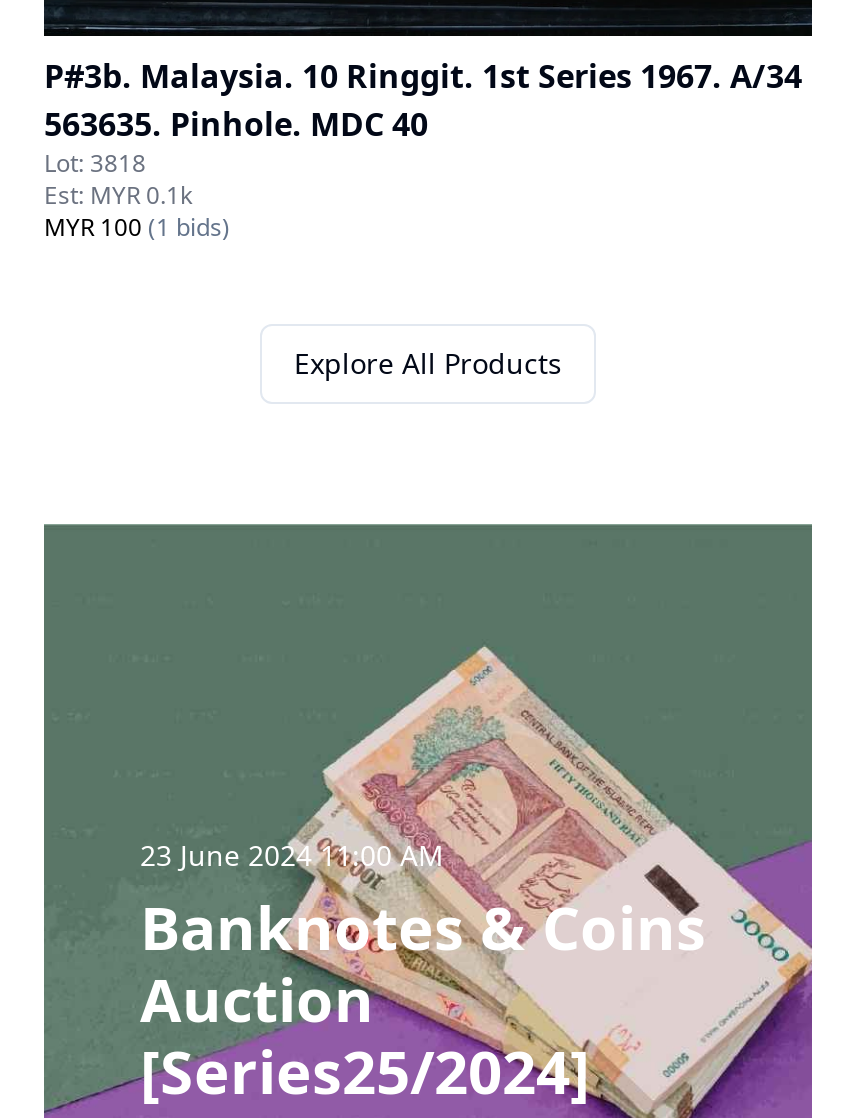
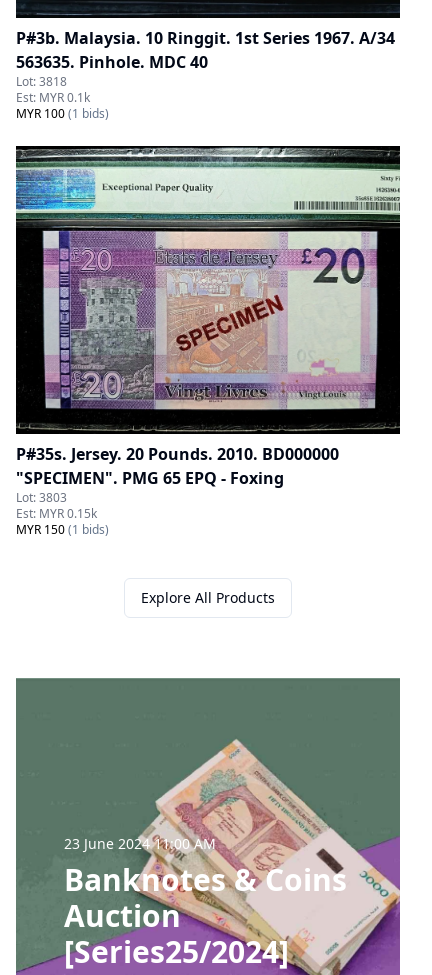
+ [image]
+ P#35s. Jersey. 20 Pounds. 2010. BD000000
+ "SPECIMEN". PMG 65 EPQ - Foxing
+ Lot: 3803
+ Est: MYR 0.15k
+ MYR 150 (1 bids)
